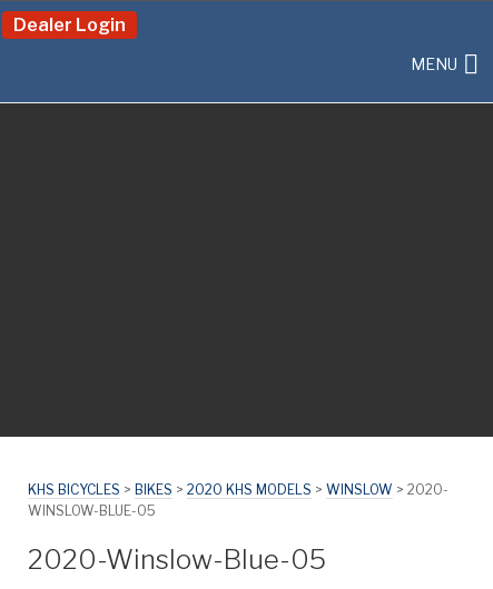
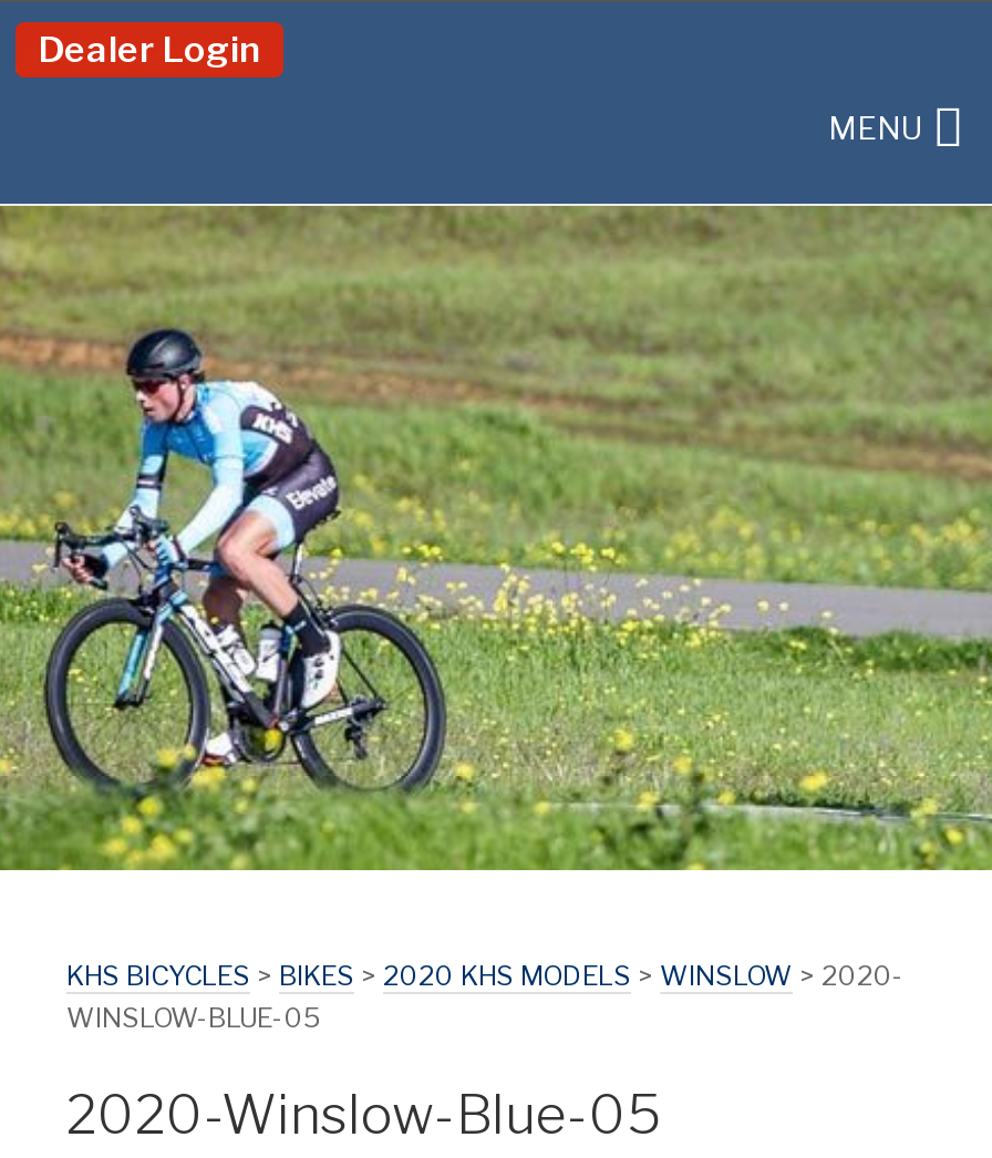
+ [image]
